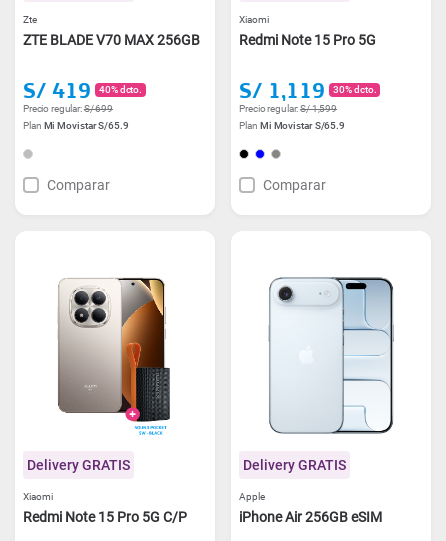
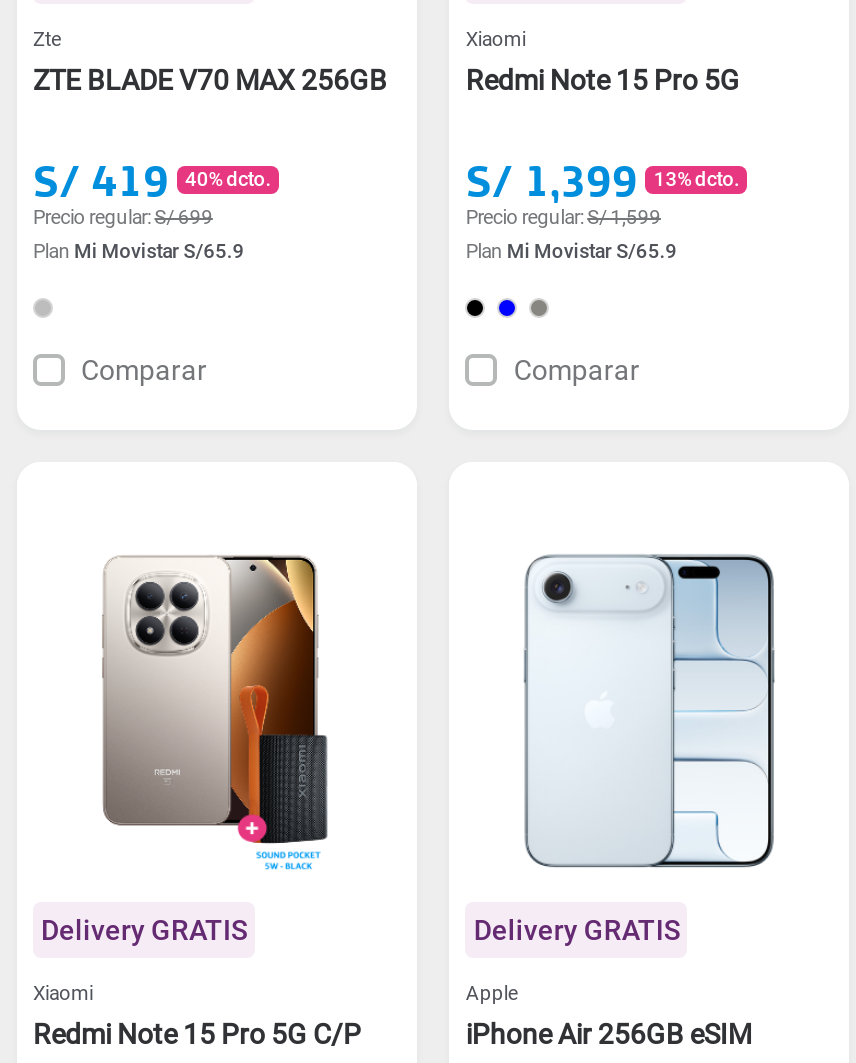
- S/ 1,119
+ S/ 1,399

- 30% dcto.
+ 13% dcto.
